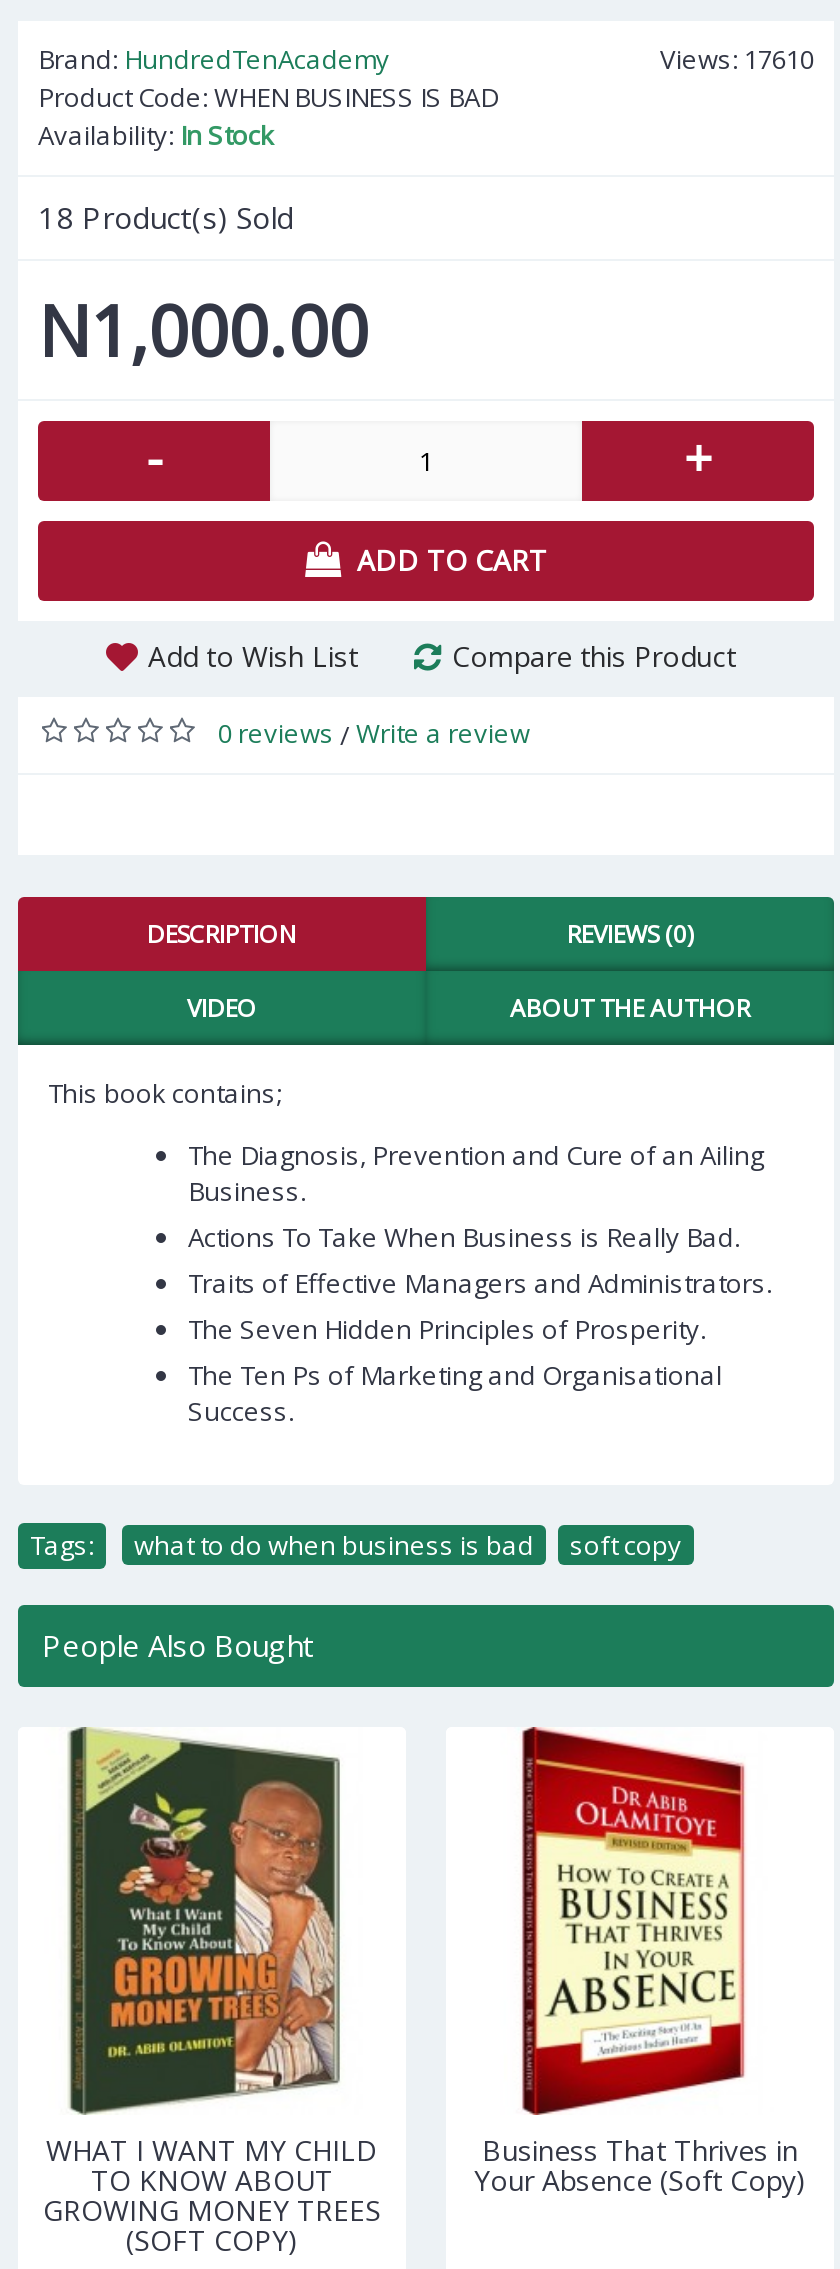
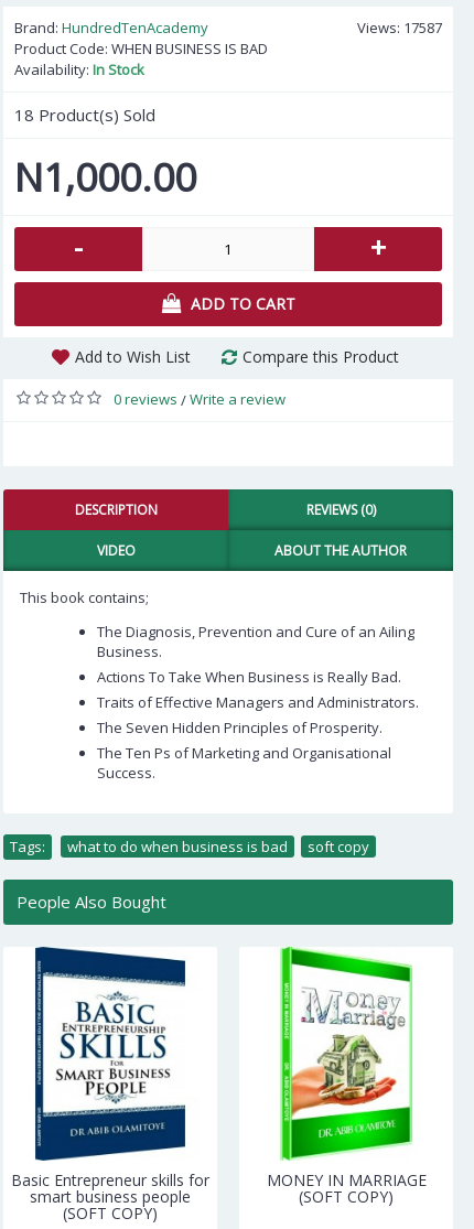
- Views: 17610
+ Views: 17587

- [image]
- WHAT I WANT MY CHILD
- TO KNOW ABOUT
- GROWING MONEY TREES
+ [image]
+ Basic Entrepreneur skills for
+ smart business people

- [image]
- Business That Thrives in
- Your Absence (Soft Copy)
+ [image]
+ MONEY IN MARRIAGE
+ (SOFT COPY)
